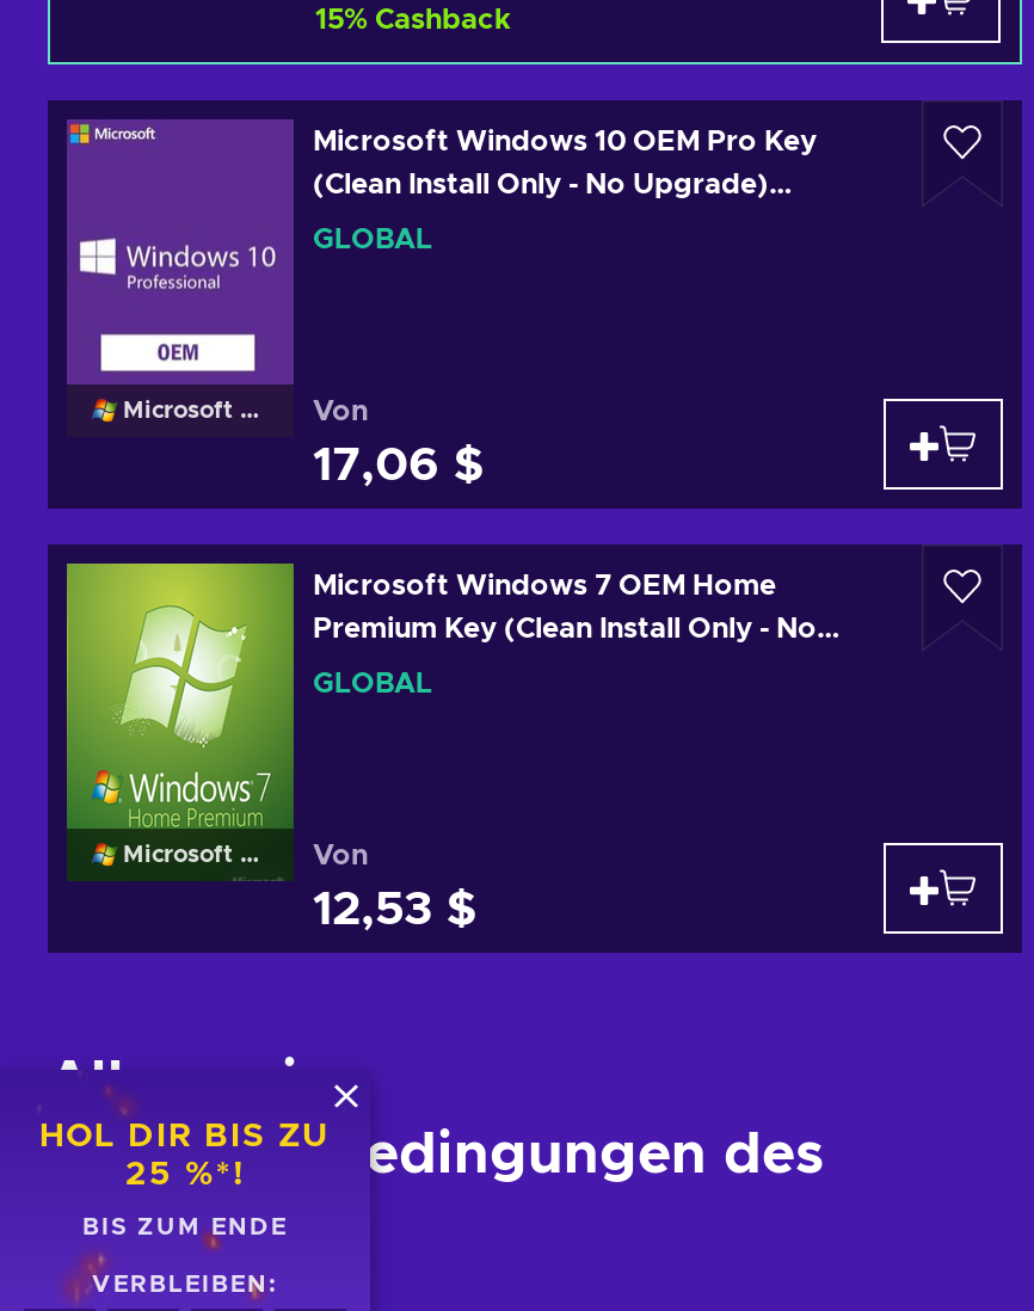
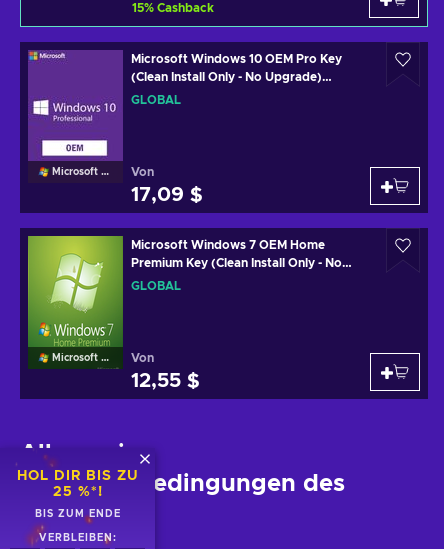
- 17,06 $
+ 17,09 $

- 12,53 $
+ 12,55 $
